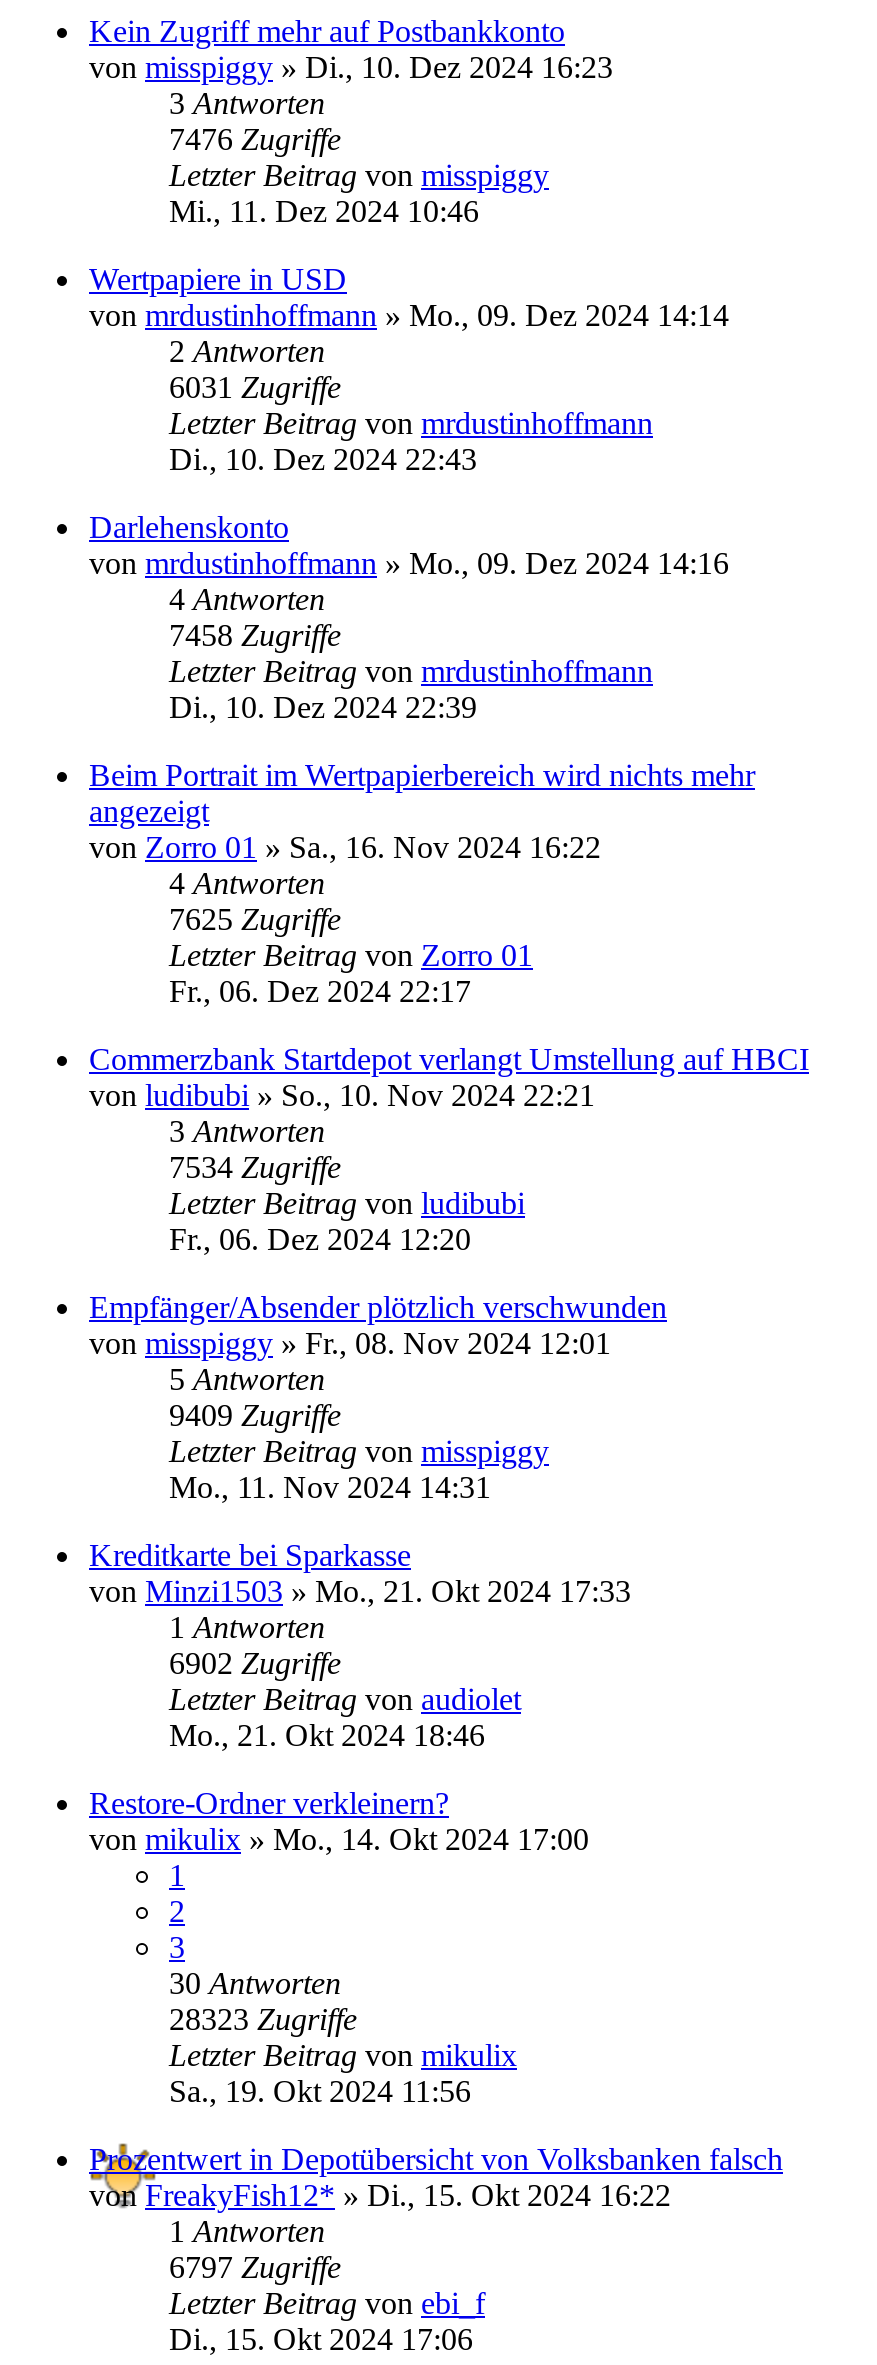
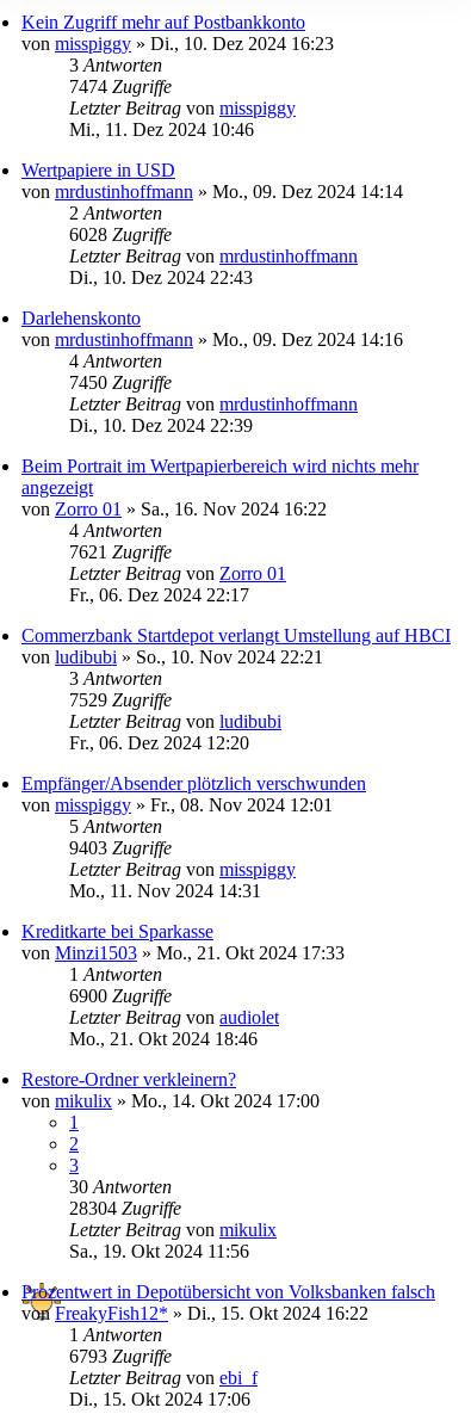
- 7476 Zugriffe
+ 7474 Zugriffe

- 6031 Zugriffe
+ 6028 Zugriffe

- 7458 Zugriffe
+ 7450 Zugriffe

- 7625 Zugriffe
+ 7621 Zugriffe

- 7534 Zugriffe
+ 7529 Zugriffe

- 9409 Zugriffe
+ 9403 Zugriffe

- 6902 Zugriffe
+ 6900 Zugriffe

- 28323 Zugriffe
+ 28304 Zugriffe

- 6797 Zugriffe
+ 6793 Zugriffe
